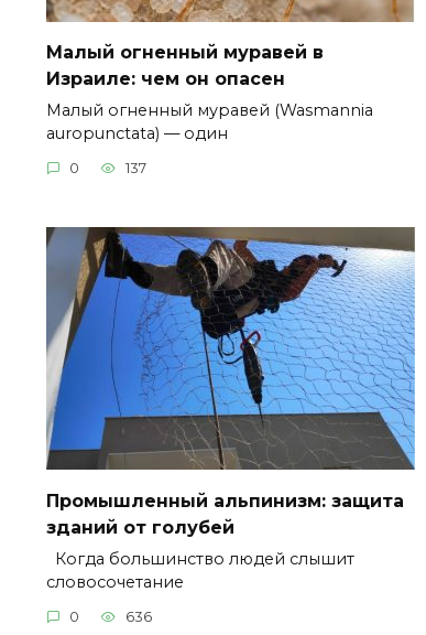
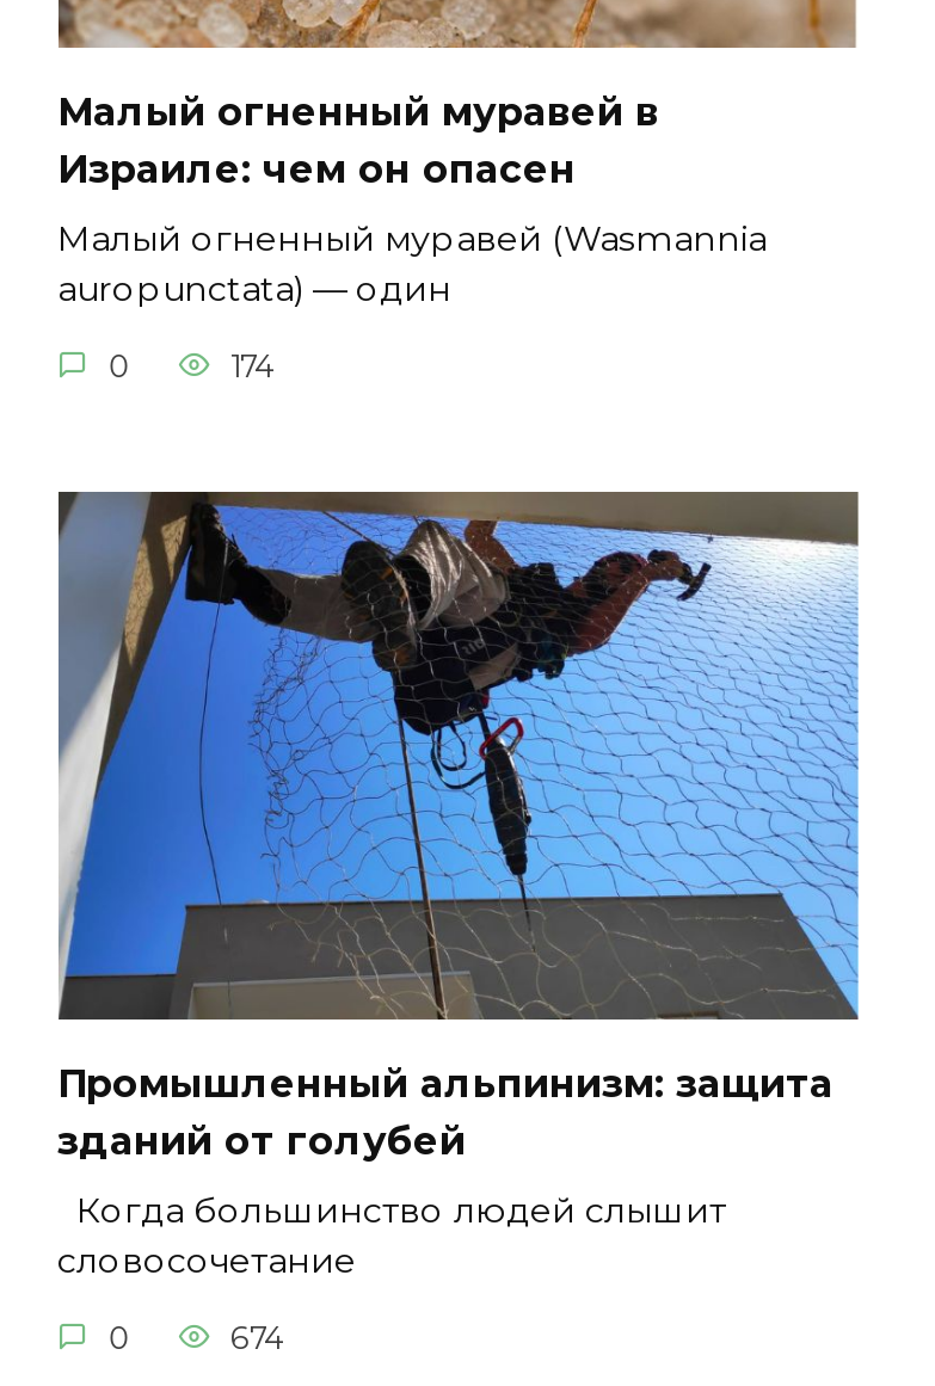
- 137
+ 174

- 636
+ 674
